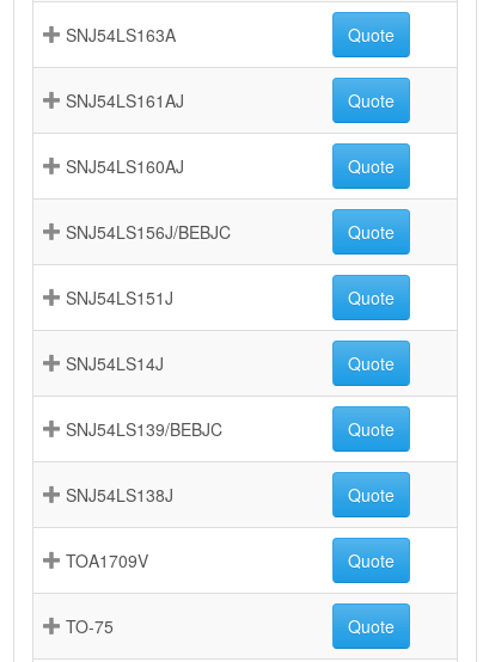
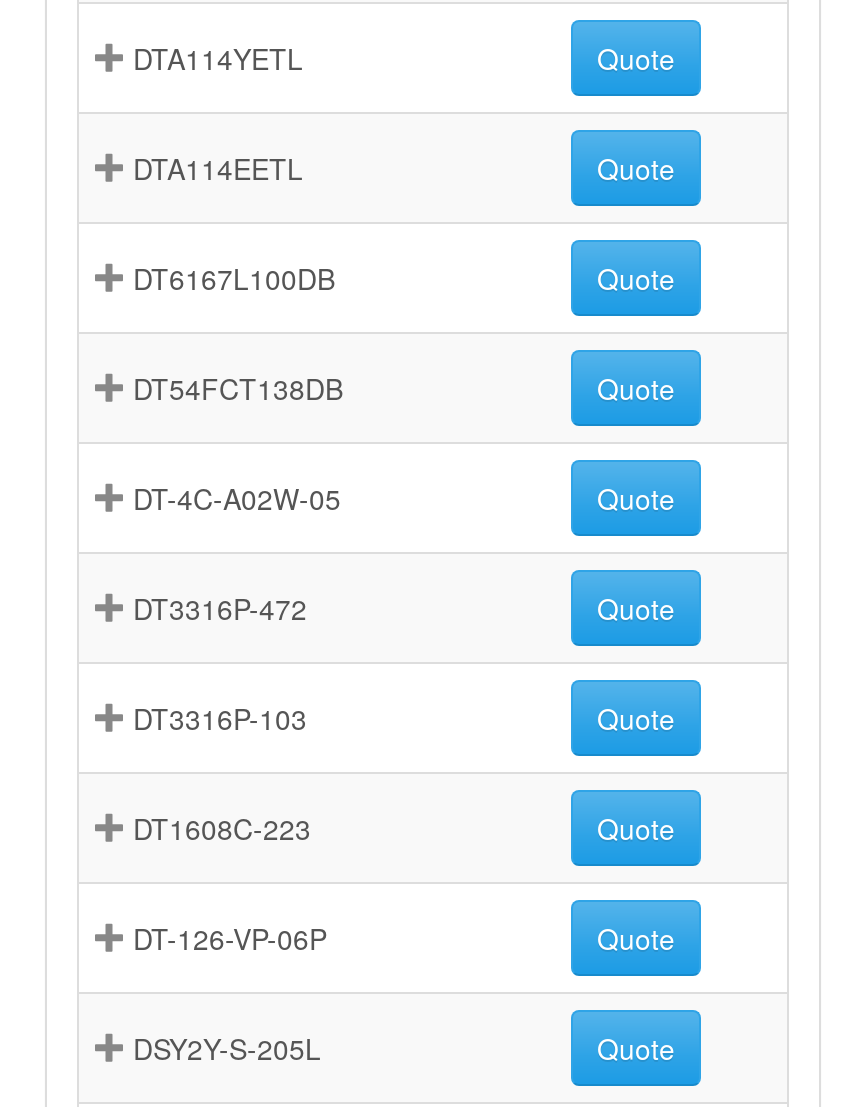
- SNJ54LS163A
+ DTA114YETL

- SNJ54LS161AJ
+ DTA114EETL

- SNJ54LS160AJ
+ DT6167L100DB

- SNJ54LS156J/BEBJC
+ DT54FCT138DB

- SNJ54LS151J
+ DT-4C-A02W-05

- SNJ54LS14J
+ DT3316P-472

- SNJ54LS139/BEBJC
+ DT3316P-103

- SNJ54LS138J
+ DT1608C-223

- TOA1709V
+ DT-126-VP-06P

- TO-75
+ DSY2Y-S-205L
